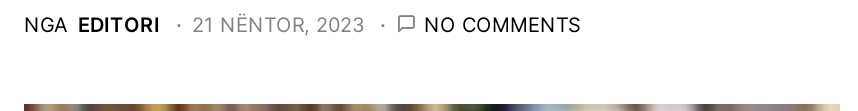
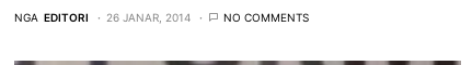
- NGA EDITORI 21 NËNTOR, 2023
+ NGA EDITORI 26 JANAR, 2014
